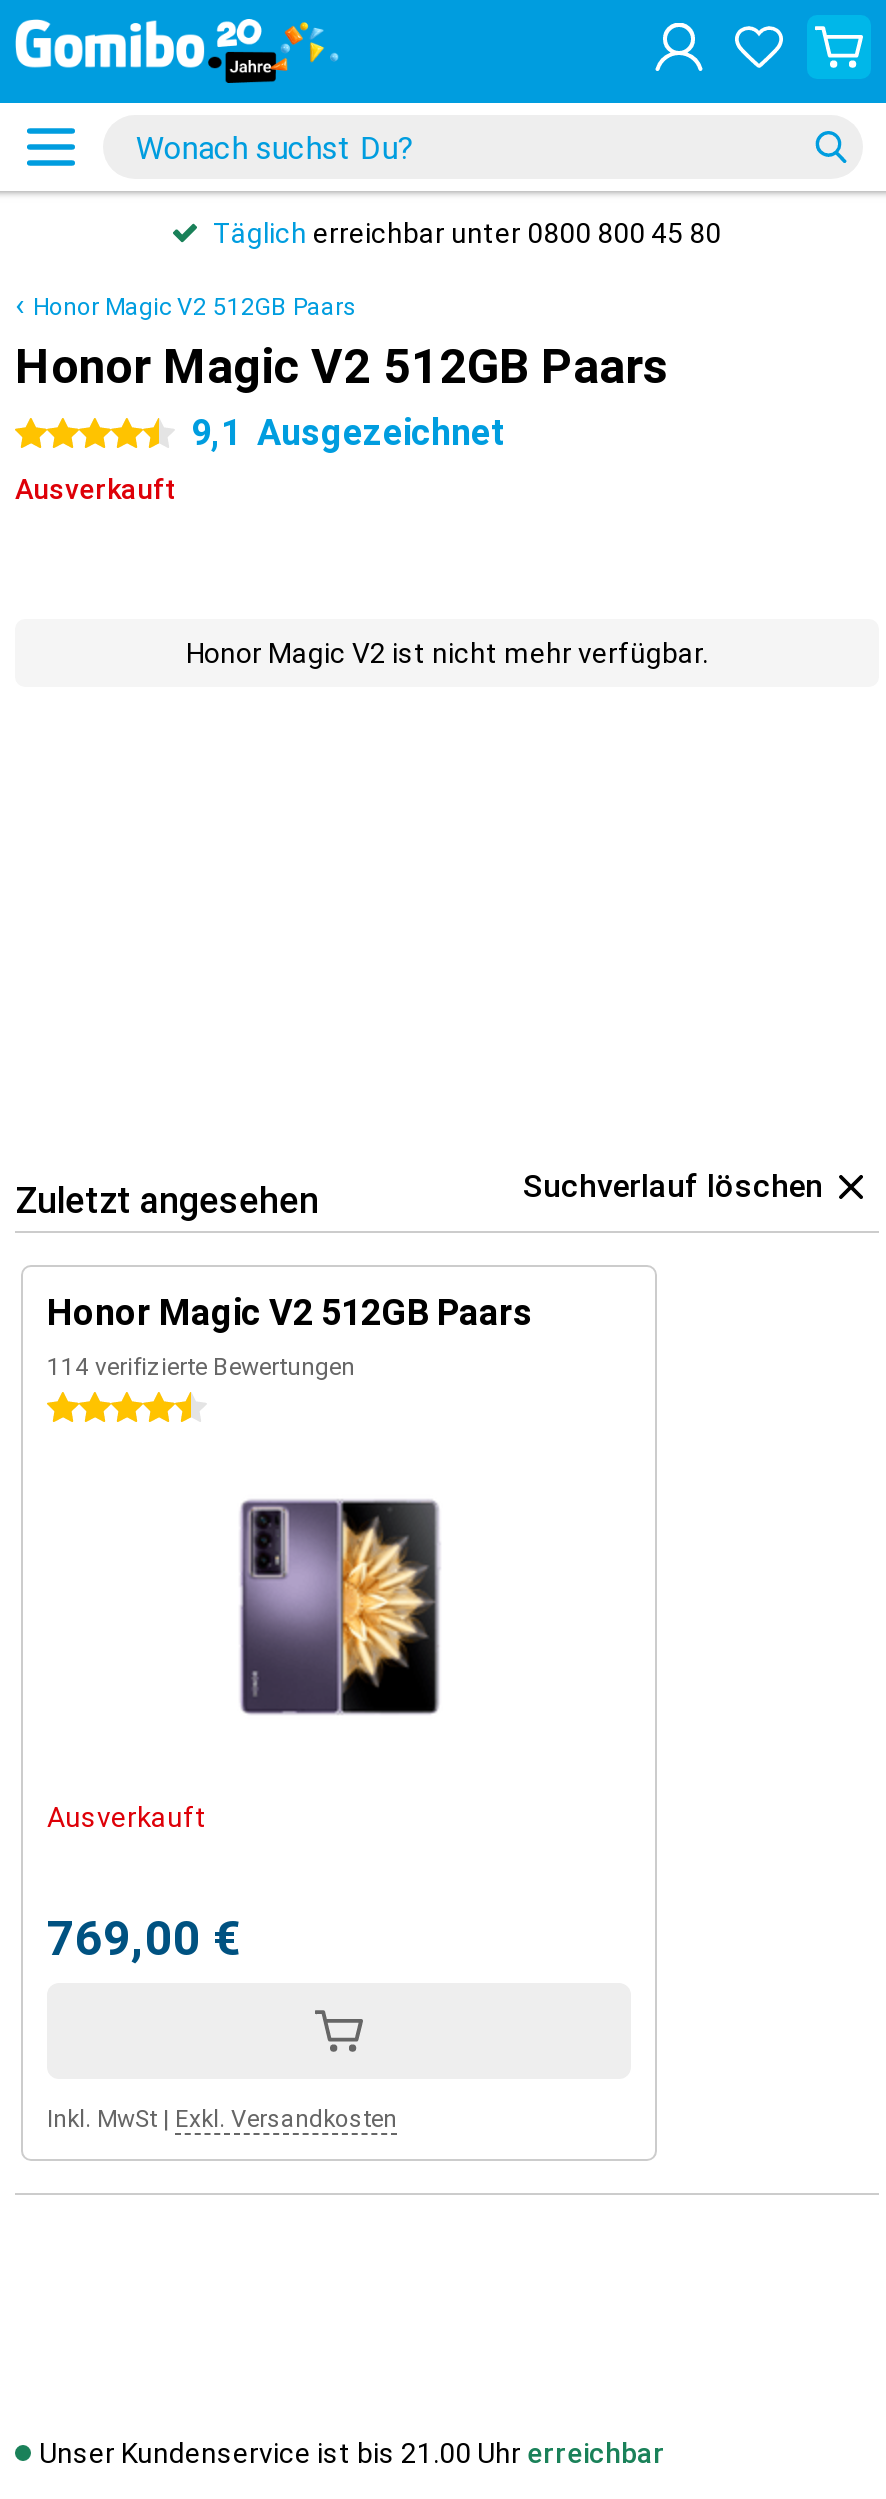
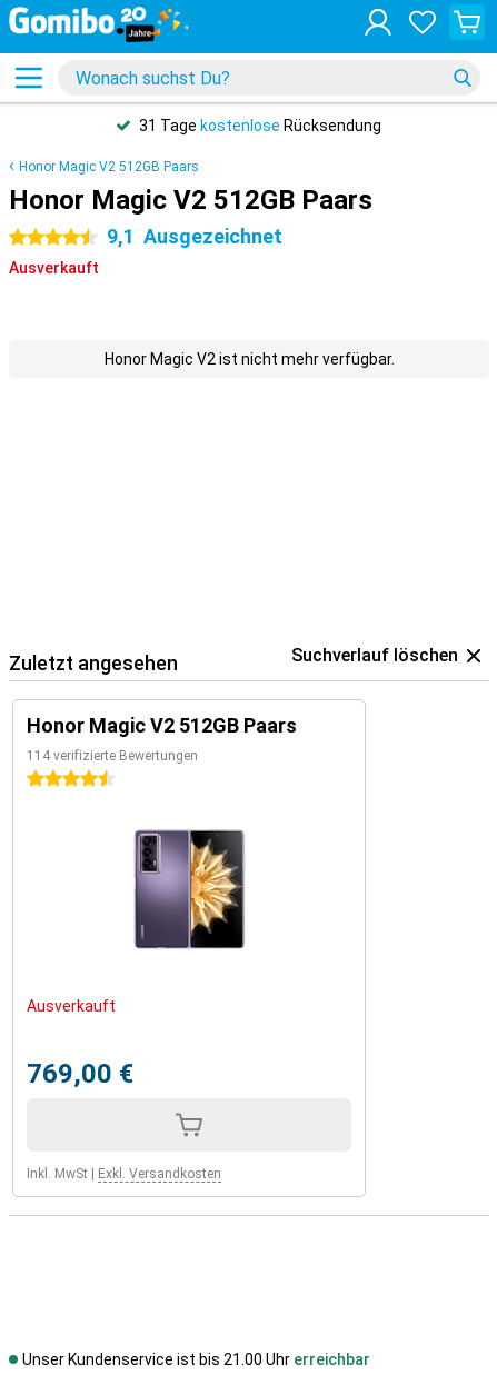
- Täglich erreichbar unter 0800 800 45 80
+ 31 Tage kostenlose Rücksendung
